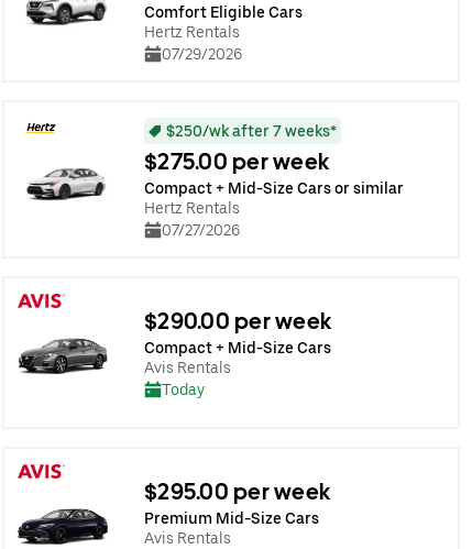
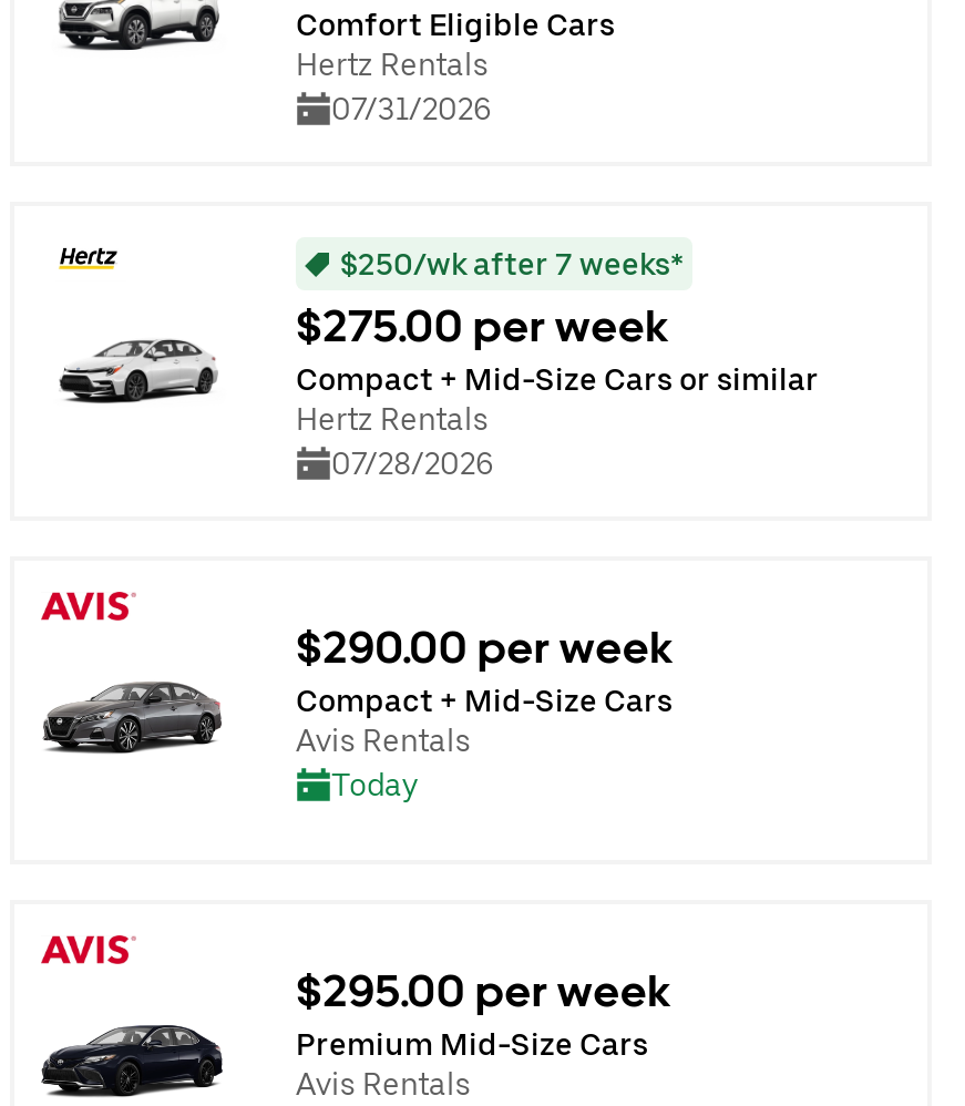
- 07/29/2026
+ 07/31/2026

- 07/27/2026
+ 07/28/2026
